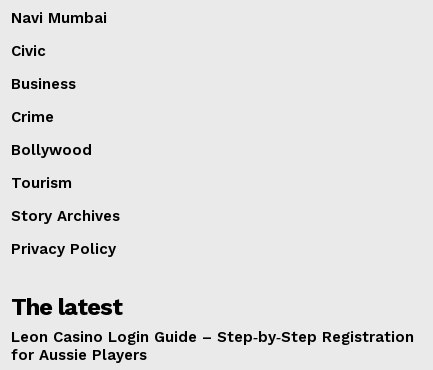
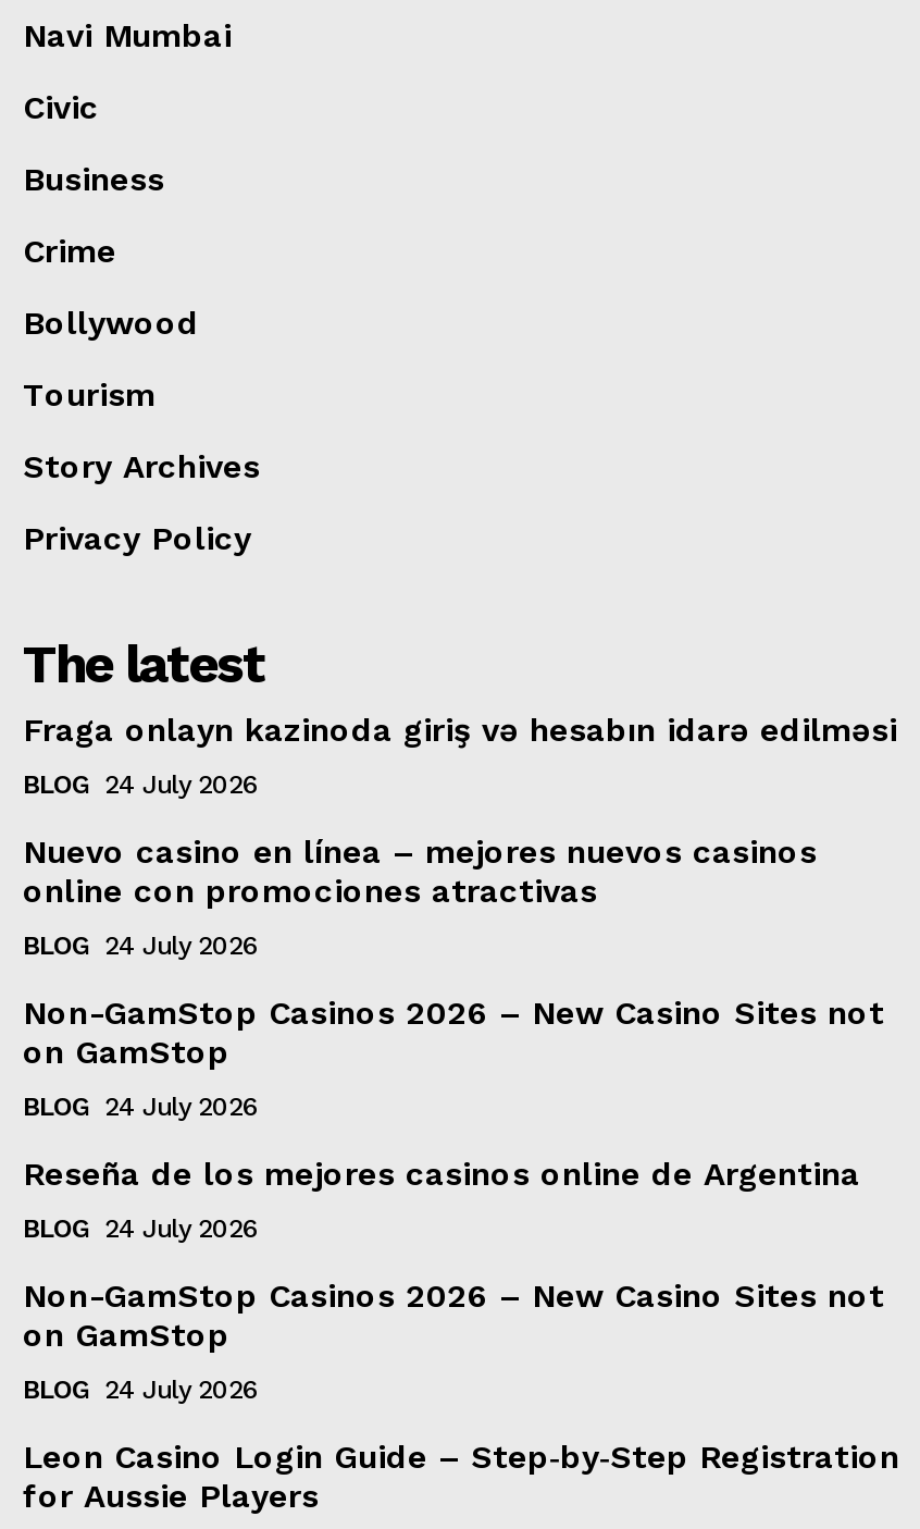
+ Fraga onlayn kazinoda giriş və hesabın idarə edilməsi
+ BLOG 24 July 2026
+ Nuevo casino en línea – mejores nuevos casinos
+ online con promociones atractivas
+ BLOG 24 July 2026
+ Non-GamStop Casinos 2026 – New Casino Sites not
+ on GamStop
+ BLOG 24 July 2026
+ Reseña de los mejores casinos online de Argentina
+ BLOG 24 July 2026
+ Non-GamStop Casinos 2026 – New Casino Sites not
+ on GamStop
+ BLOG 24 July 2026
